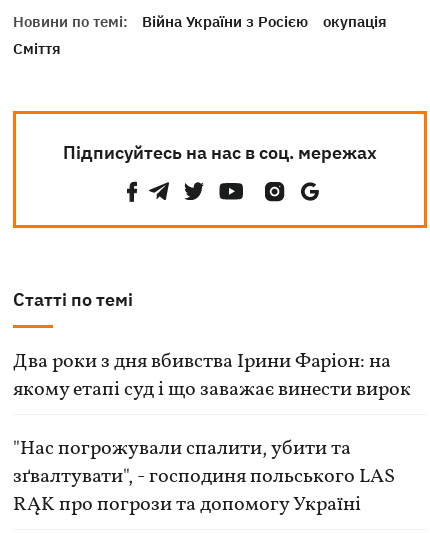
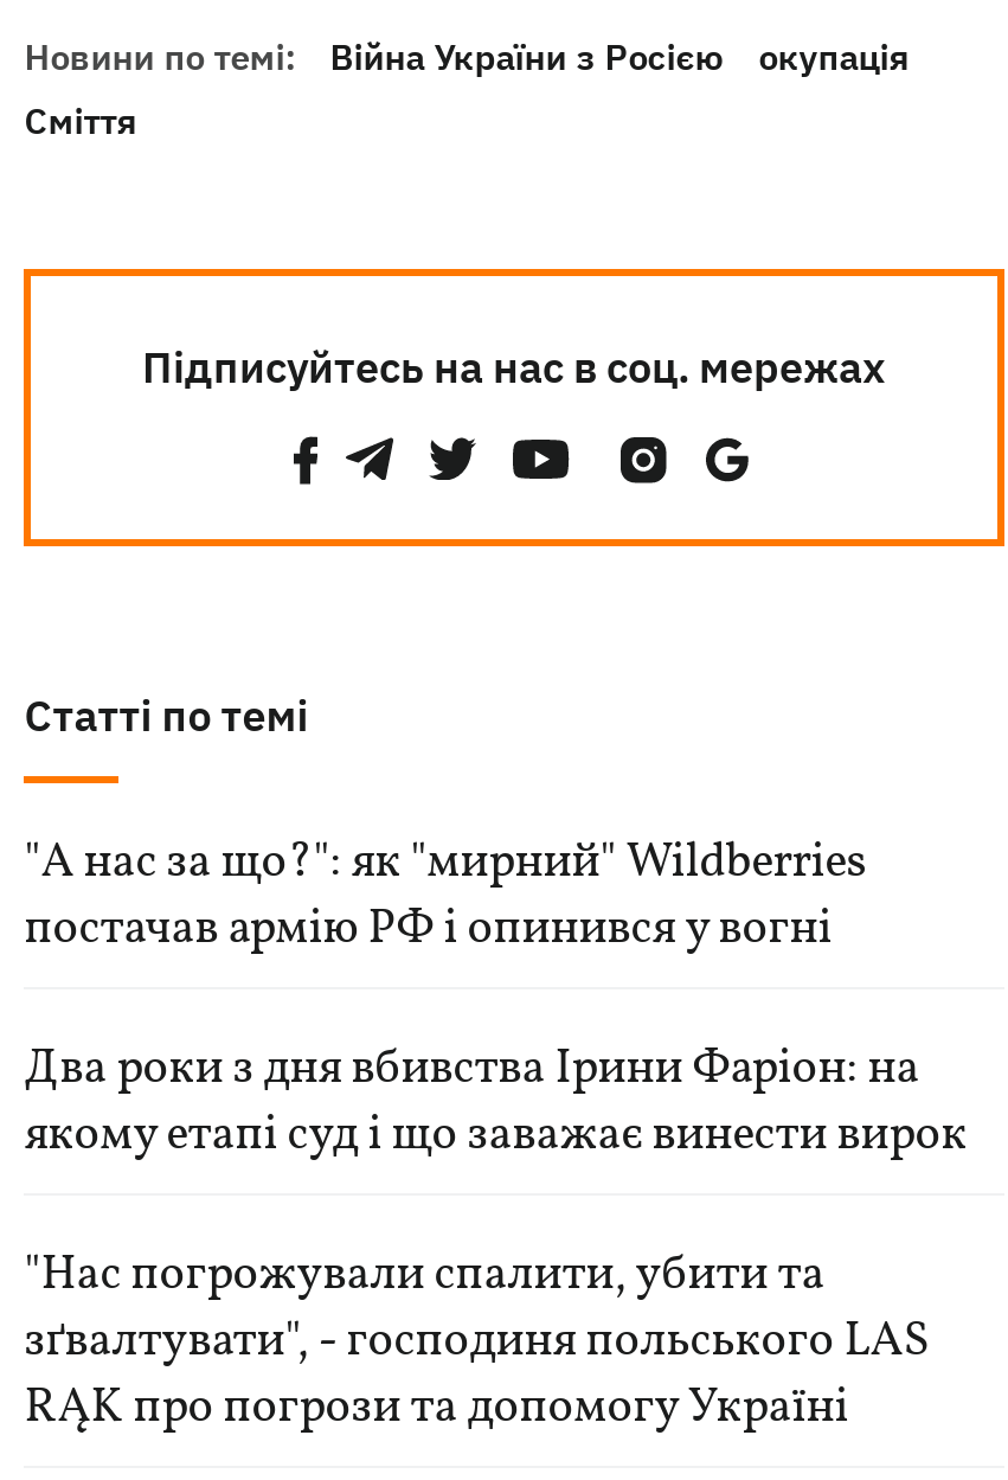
+ "А нас за що?": як "мирний" Wildberries
+ постачав армію РФ і опинився у вогні
